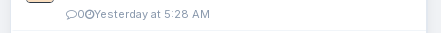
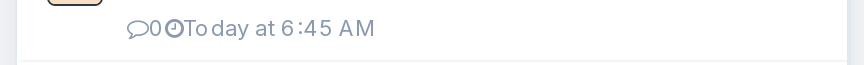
- Yesterday at 5:28 AM
+ Today at 6:45 AM
